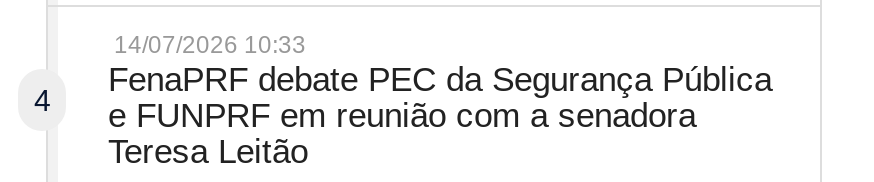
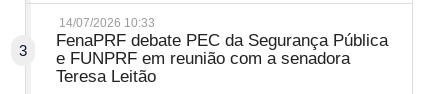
- 4 FenaPRF debate PEC da Segurança Pública e FUNPRF em reunião com a senadora
+ 3 FenaPRF debate PEC da Segurança Pública e FUNPRF em reunião com a senadora
